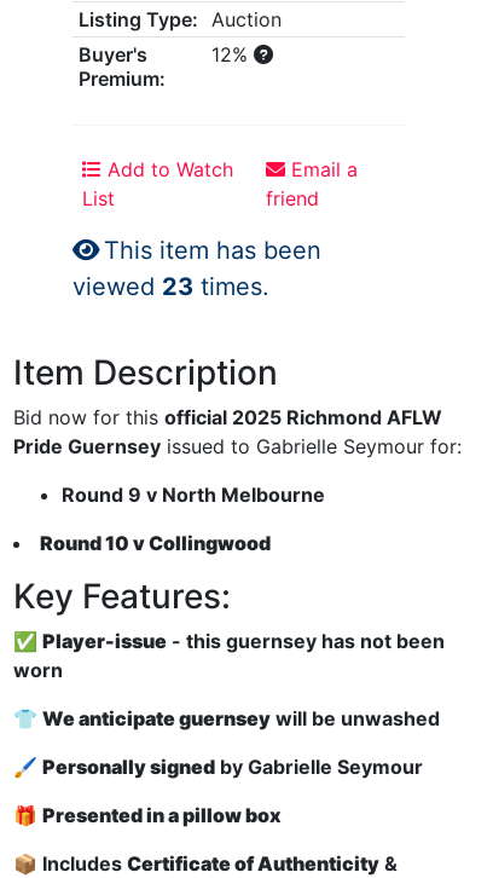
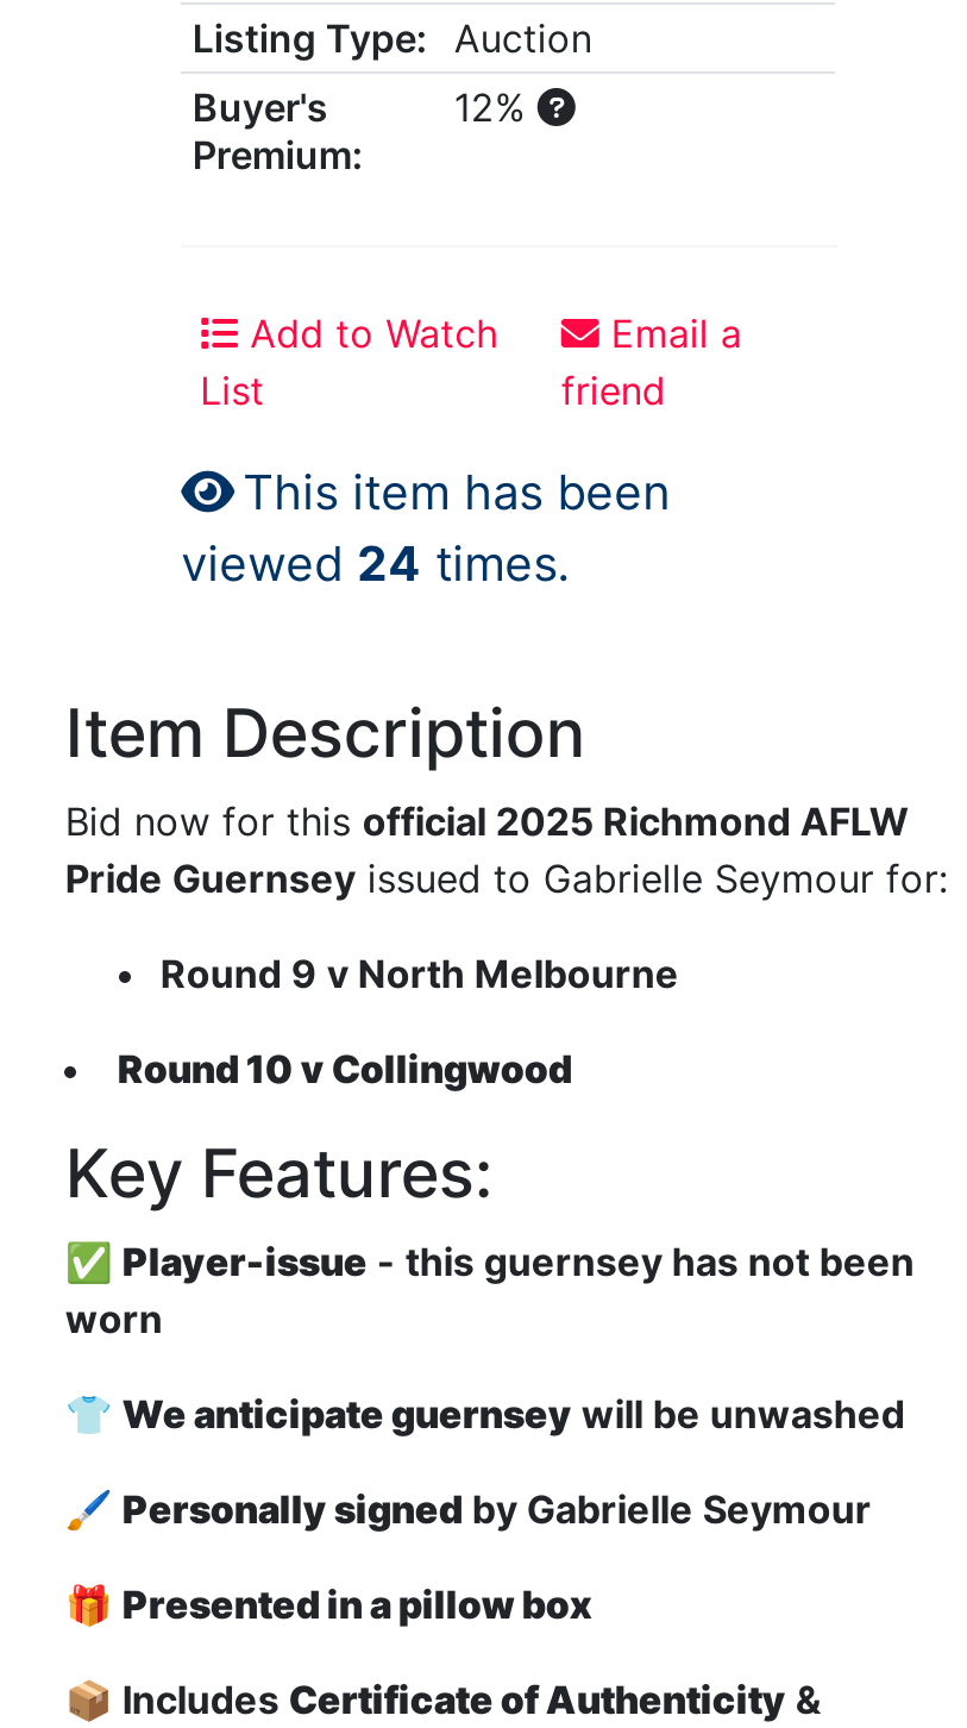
- viewed 23 times.
+ viewed 24 times.
